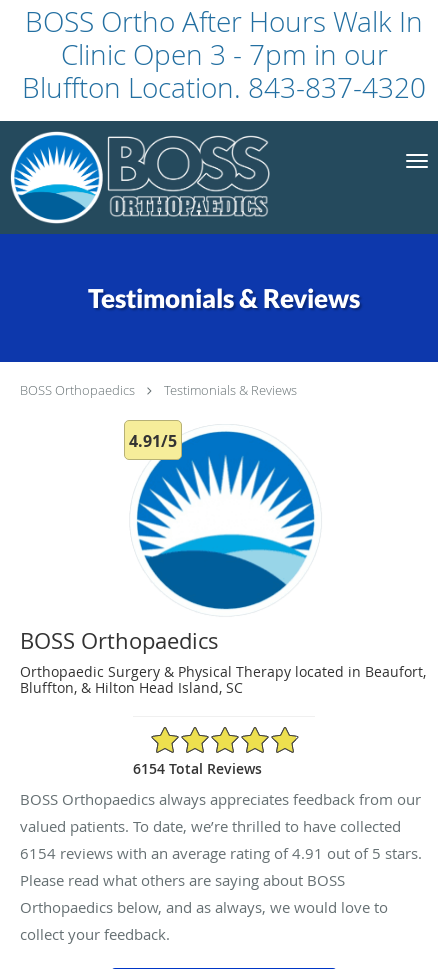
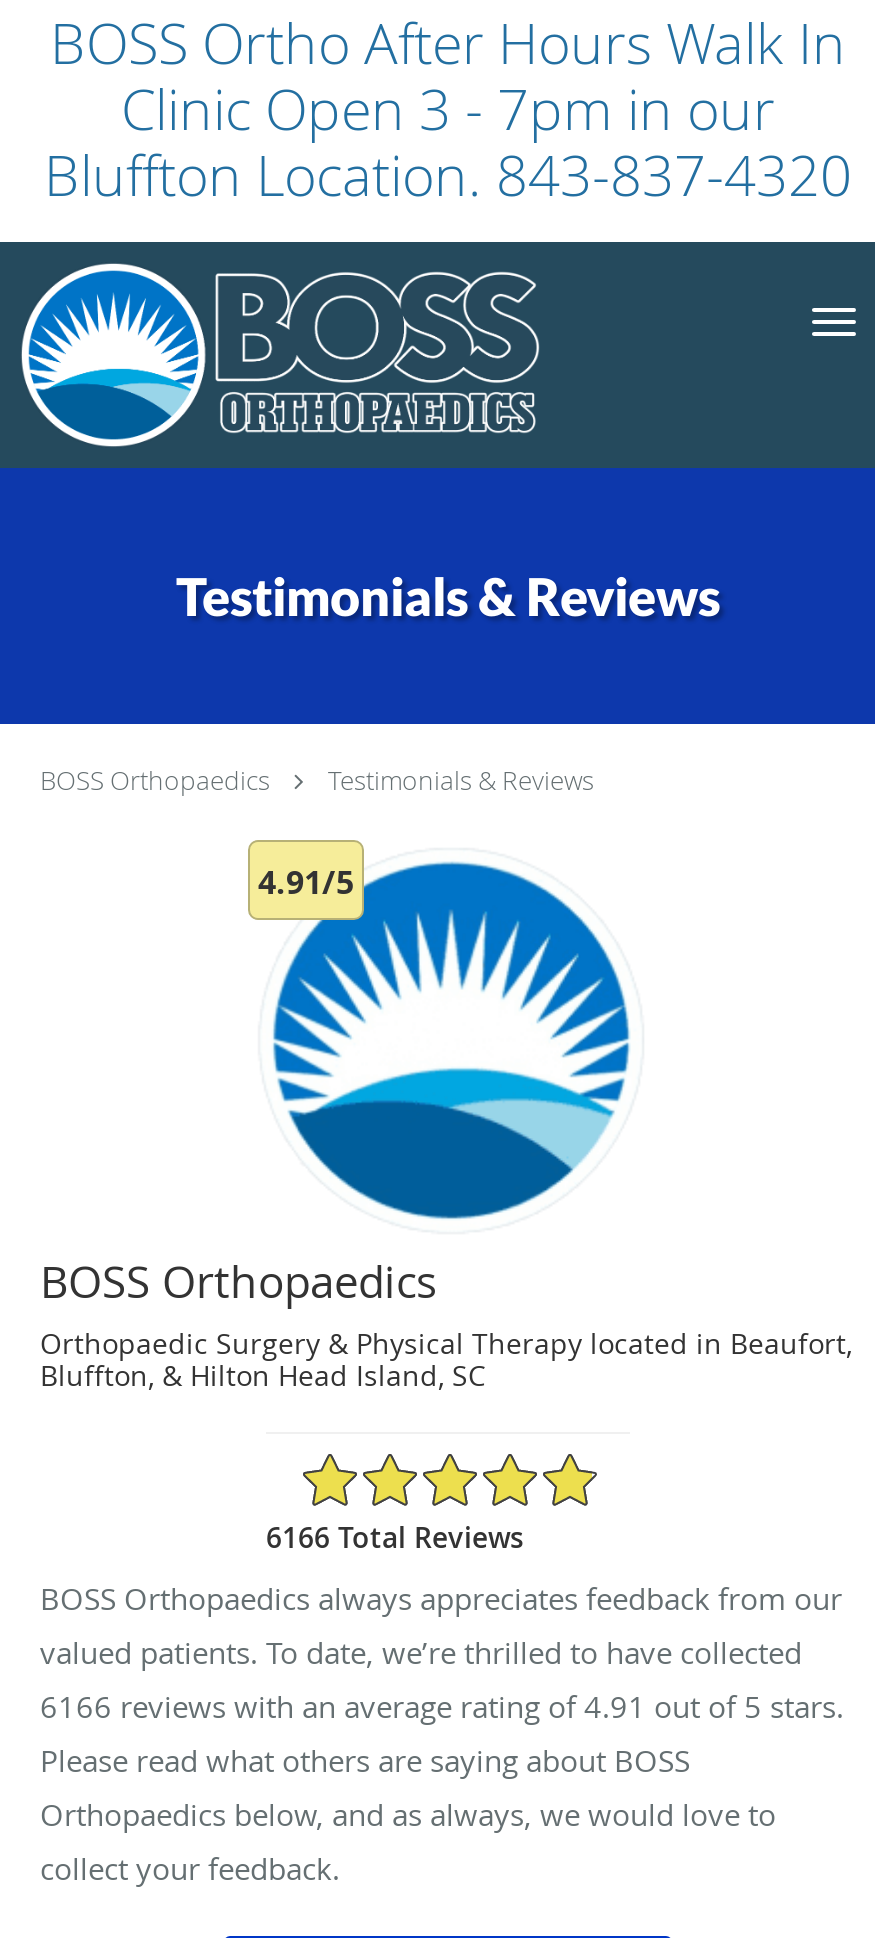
- 6154 Total Reviews
+ 6166 Total Reviews

- 6154 reviews with an average rating of 4.91 out of 5 stars.
+ 6166 reviews with an average rating of 4.91 out of 5 stars.
